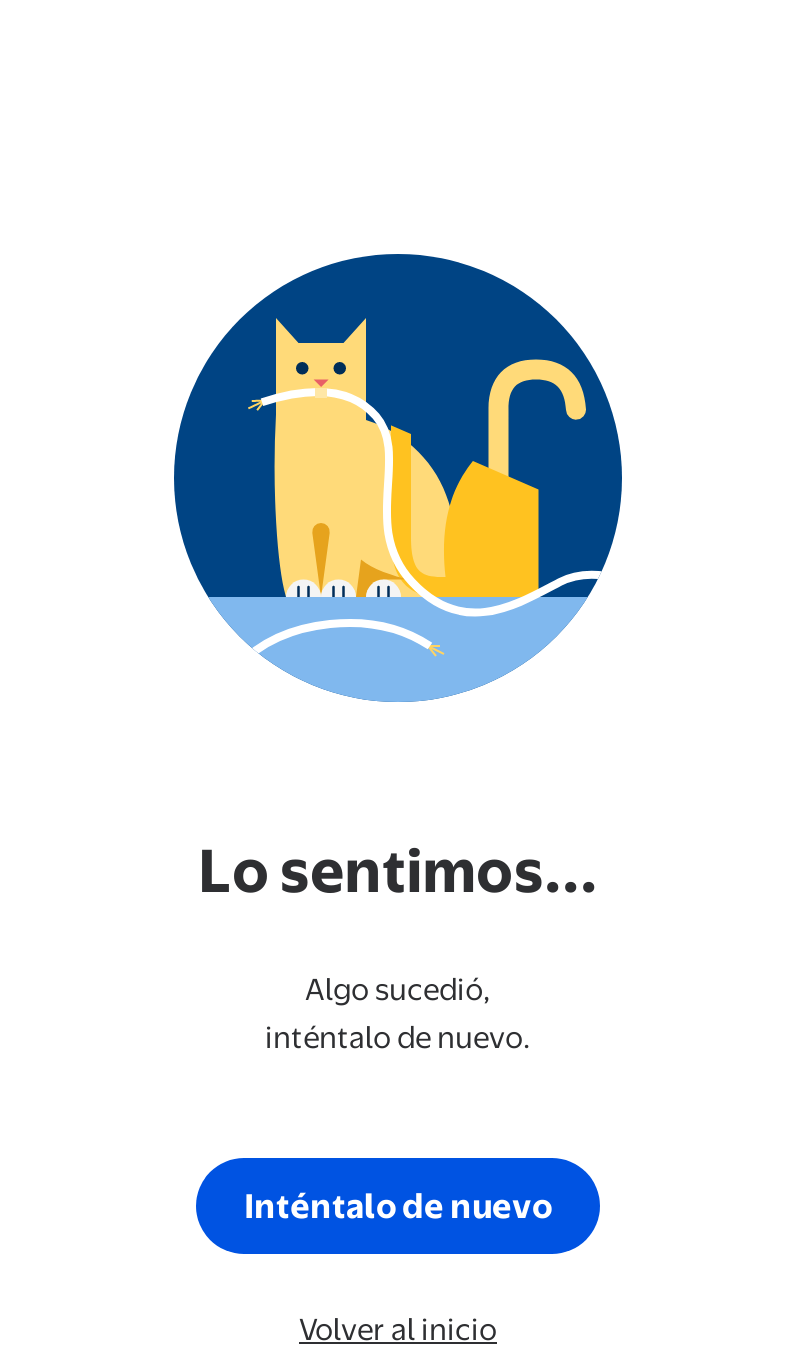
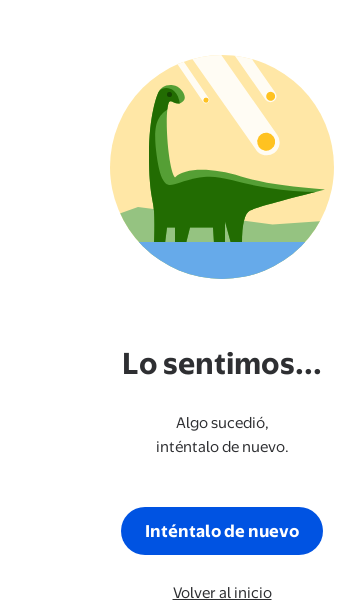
- [image]
+ [image]
